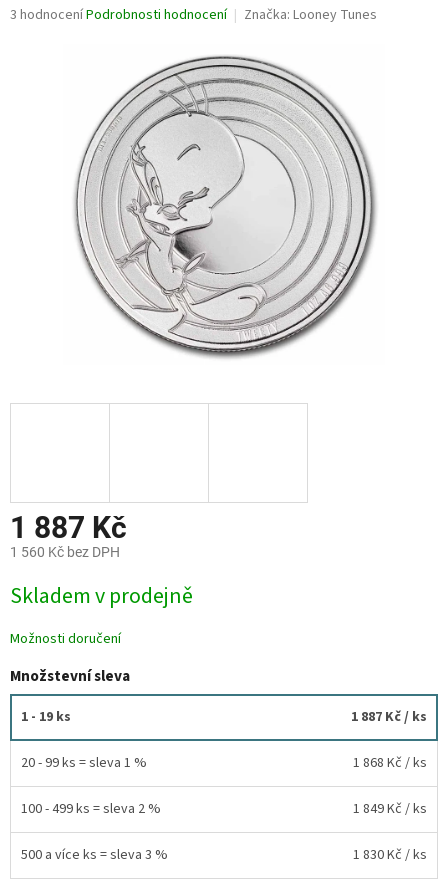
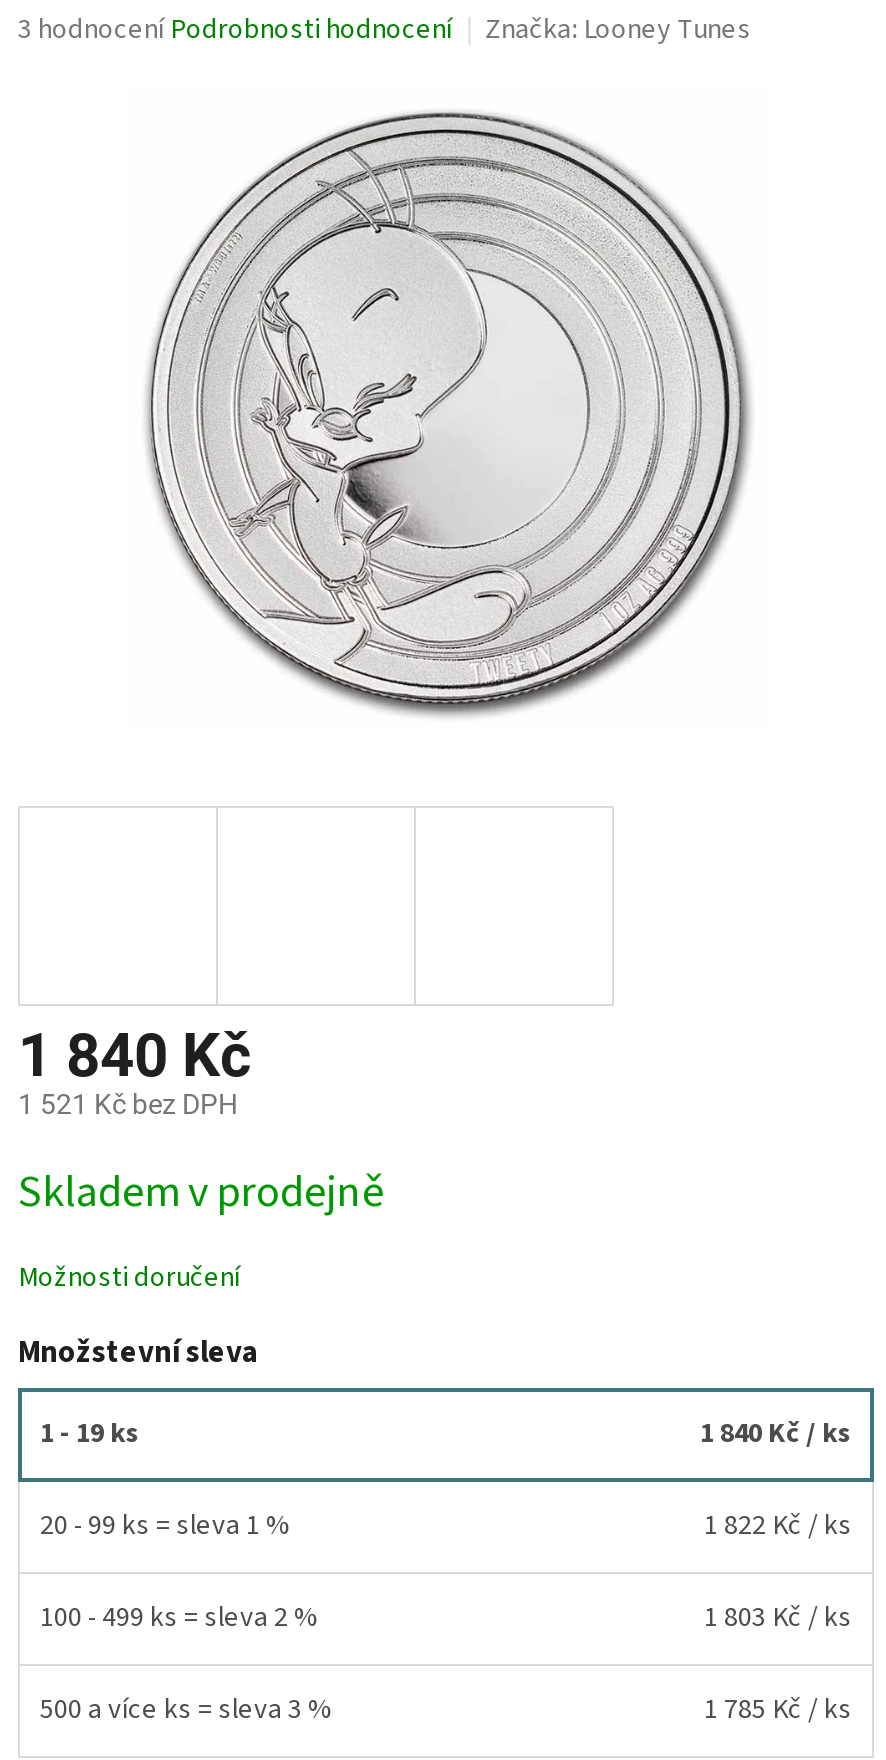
- 1 887 Kč
+ 1 840 Kč

- 1 560 Kč bez DPH
+ 1 521 Kč bez DPH

- 1 887 Kč / ks
+ 1 840 Kč / ks

- 1 868 Kč / ks
+ 1 822 Kč / ks

- 1 849 Kč / ks
+ 1 803 Kč / ks

- 1 830 Kč / ks
+ 1 785 Kč / ks
